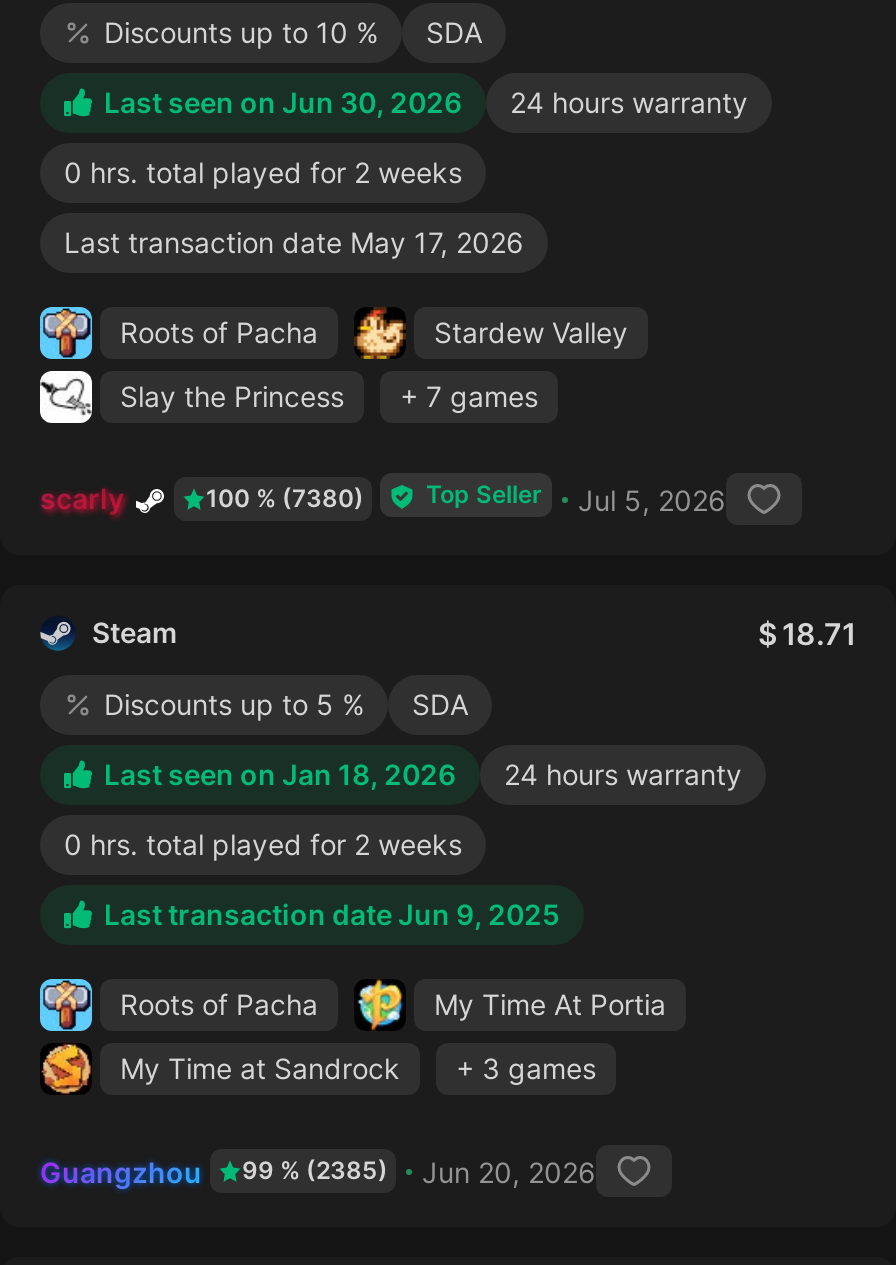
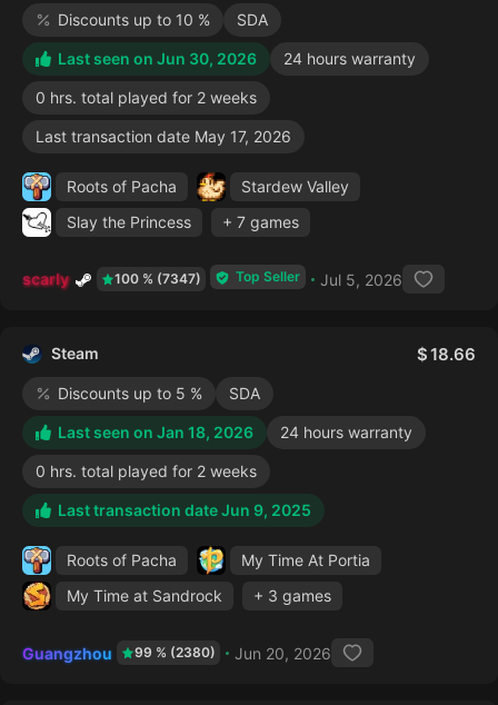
- 100 % (7380)
+ 100 % (7347)

- 18.71
+ 18.66

- Guangzhou 99 % (2385) Jun 20, 2026
+ Guangzhou 99 % (2380) Jun 20, 2026
